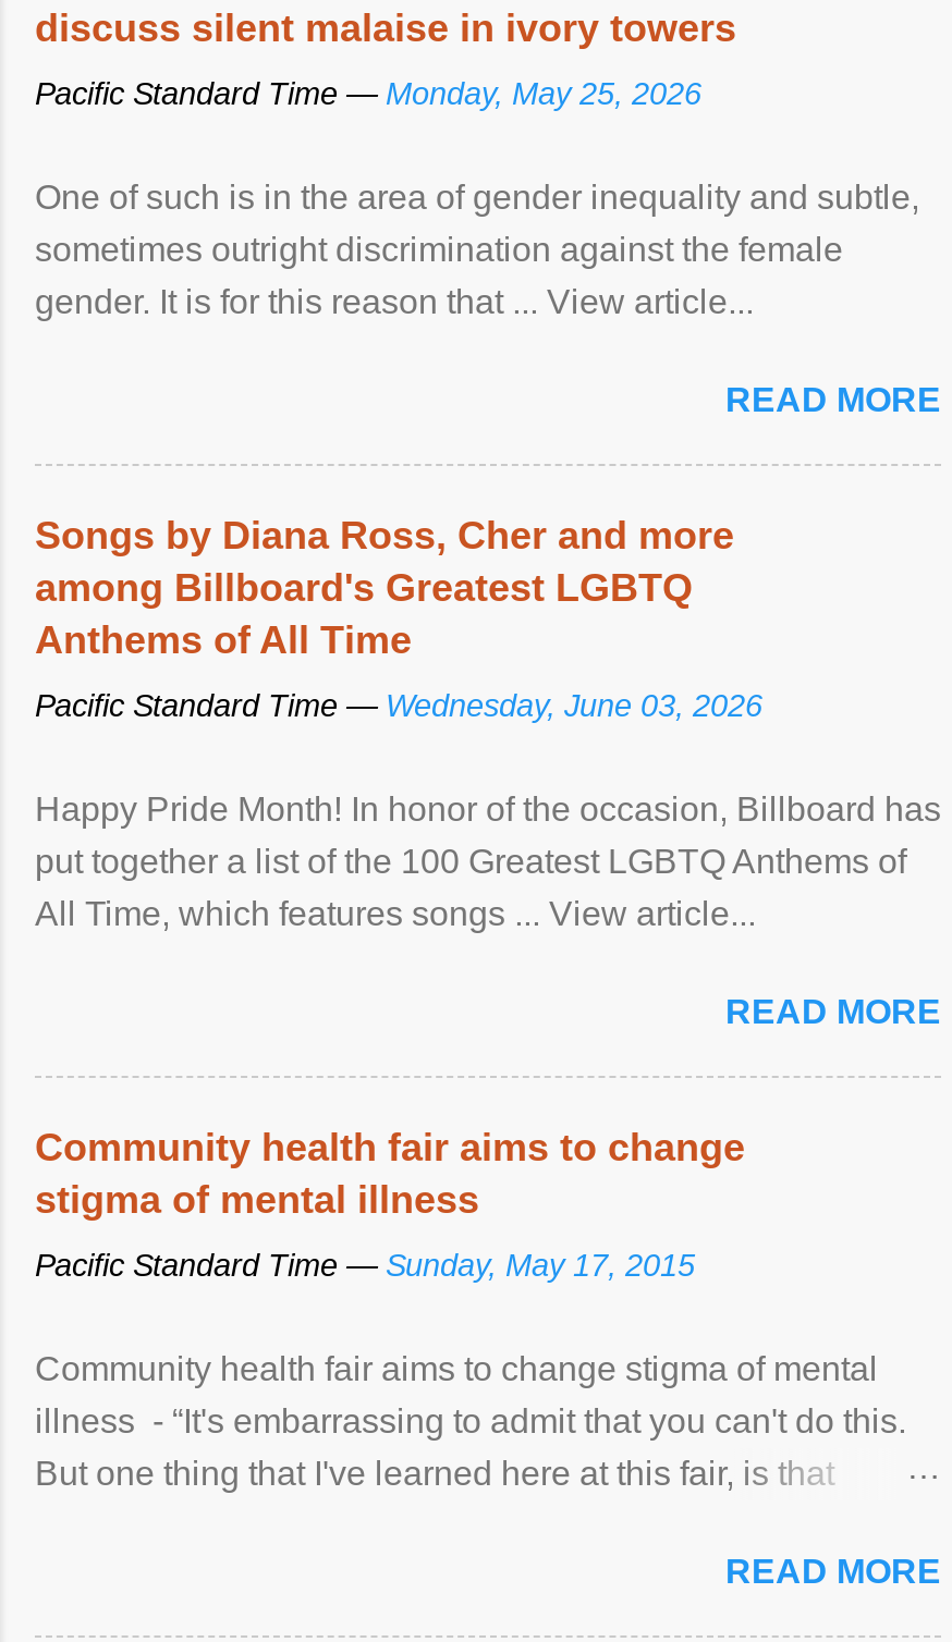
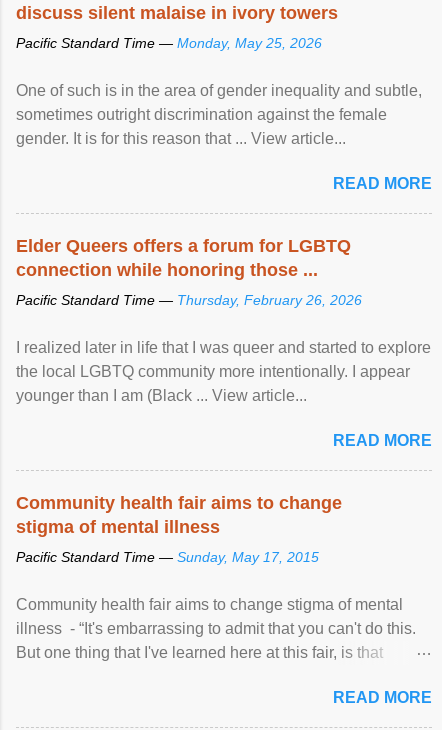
- Songs by Diana Ross, Cher and more
- among Billboard's Greatest LGBTQ
- Anthems of All Time
+ Elder Queers offers a forum for LGBTQ
+ connection while honoring those ...

- Pacific Standard Time — Wednesday, June 03, 2026
+ Pacific Standard Time — Thursday, February 26, 2026

- Happy Pride Month! In honor of the occasion, Billboard has
- put together a list of the 100 Greatest LGBTQ Anthems of
- All Time, which features songs ... View article...
+ I realized later in life that I was queer and started to explore
+ the local LGBTQ community more intentionally. I appear
+ younger than I am (Black ... View article...
